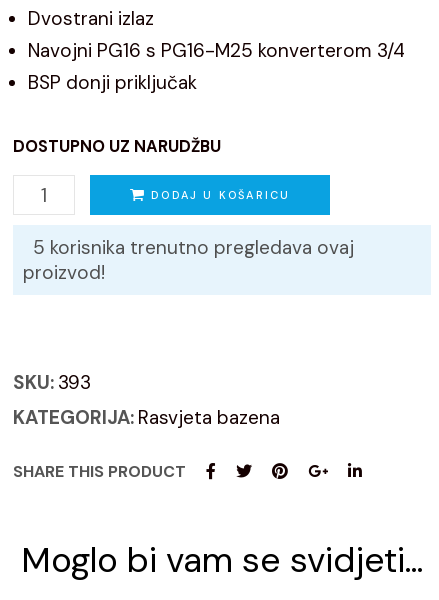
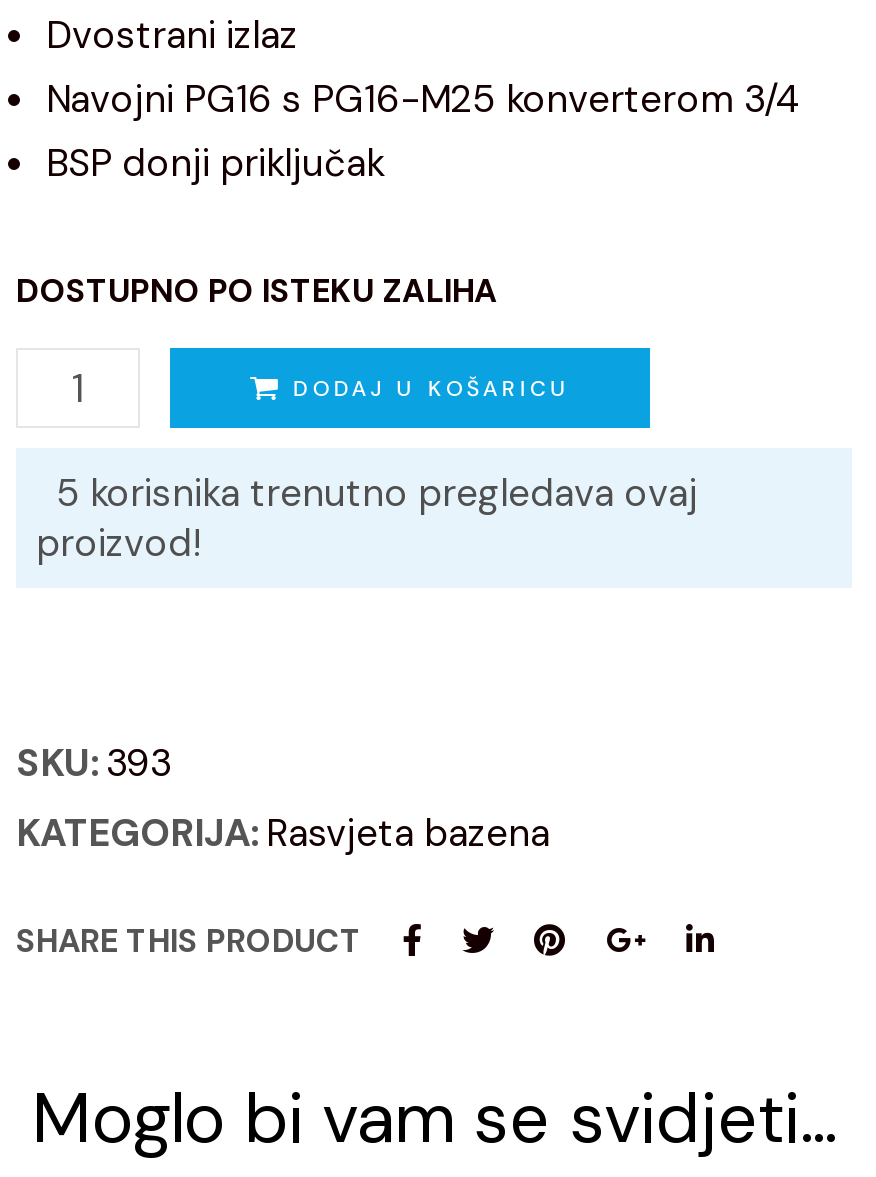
- DOSTUPNO UZ NARUDŽBU
+ DOSTUPNO PO ISTEKU ZALIHA
